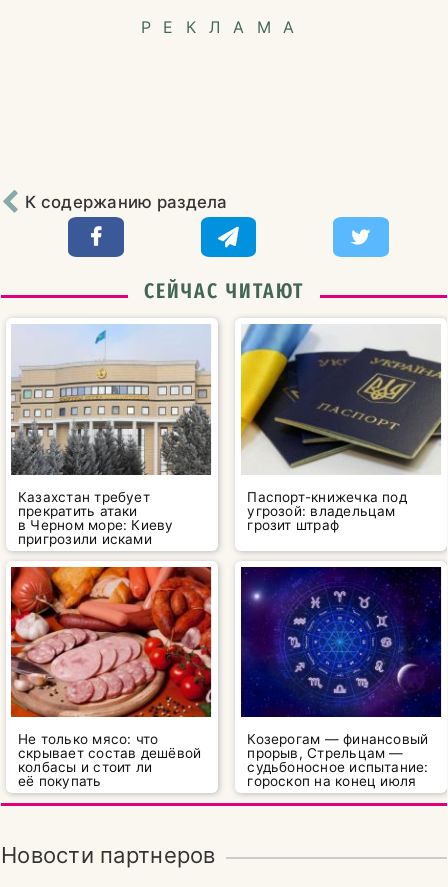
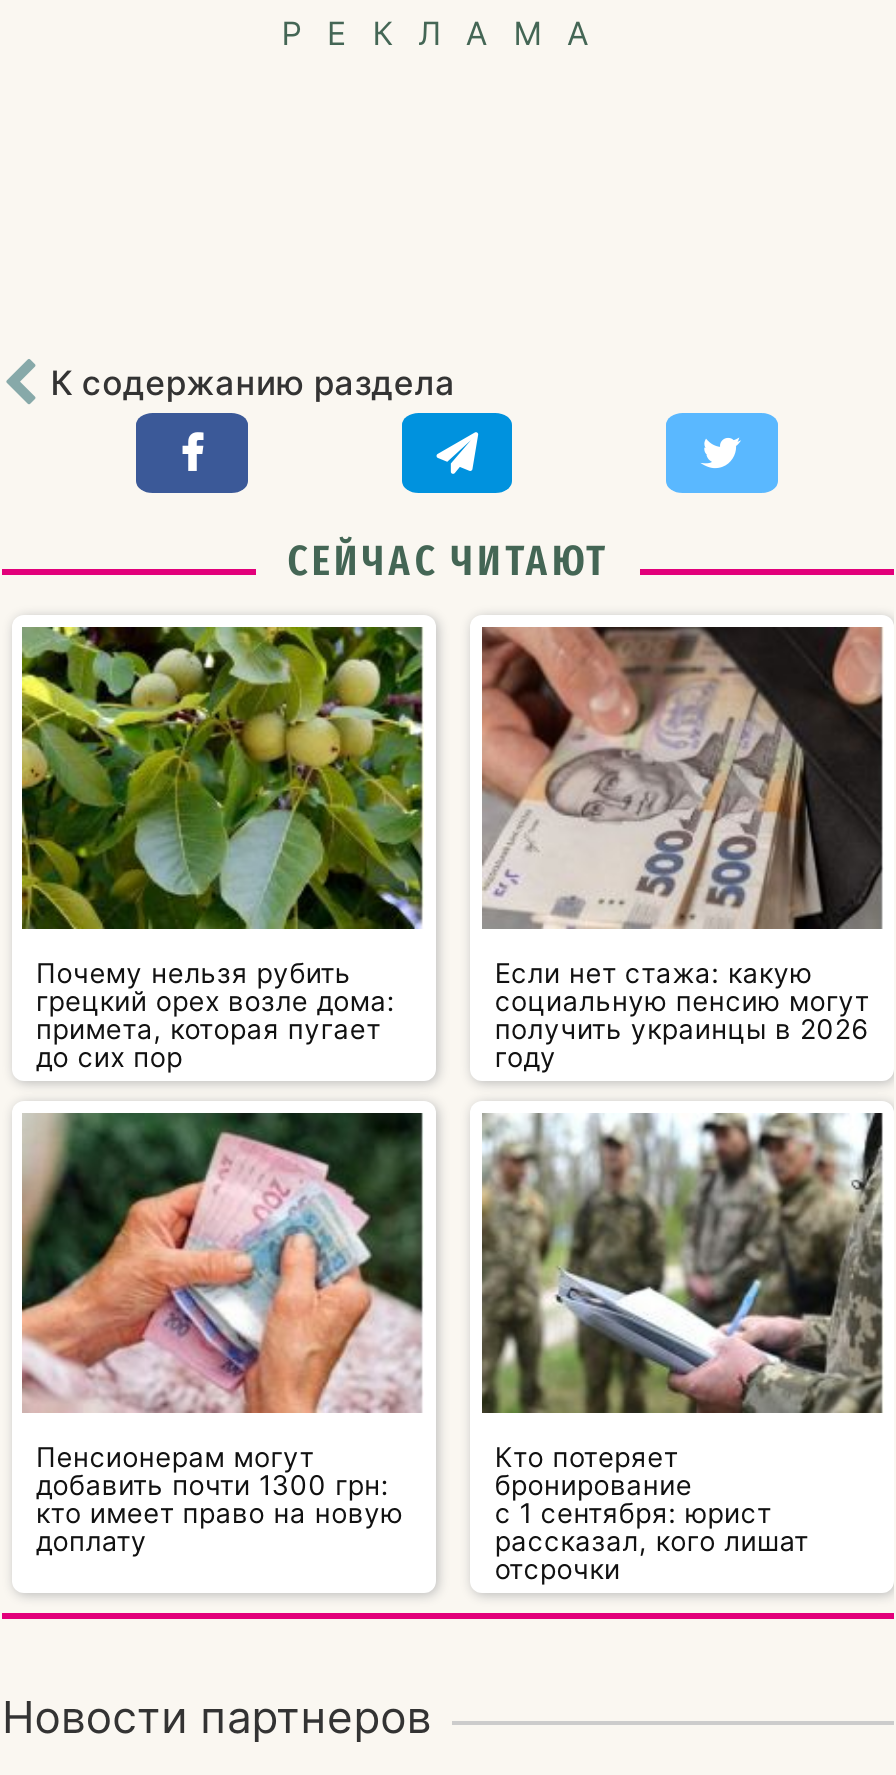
- [image]
- Казахстан требует
- прекратить атаки
- в Черном море: Киеву
- пригрозили исками
+ [image]
+ Почему нельзя рубить
+ грецкий орех возле дома:
+ примета, которая пугает
+ до сих пор

- [image]
- Паспорт-книжечка под
- угрозой: владельцам
- грозит штраф
+ [image]
+ Если нет стажа: какую
+ социальную пенсию могут
+ получить украинцы в 2026
+ году

- [image]
- Не только мясо: что
- скрывает состав дешёвой
- колбасы и стоит ли
- её покупать
+ [image]
+ Пенсионерам могут
+ добавить почти 1300 грн:
+ кто имеет право на новую
+ доплату

- [image]
- Козерогам — финансовый
- прорыв, Стрельцам —
- судьбоносное испытание:
- гороскоп на конец июля
+ [image]
+ Кто потеряет
+ бронирование
+ с 1 сентября: юрист
+ рассказал, кого лишат
+ отсрочки
